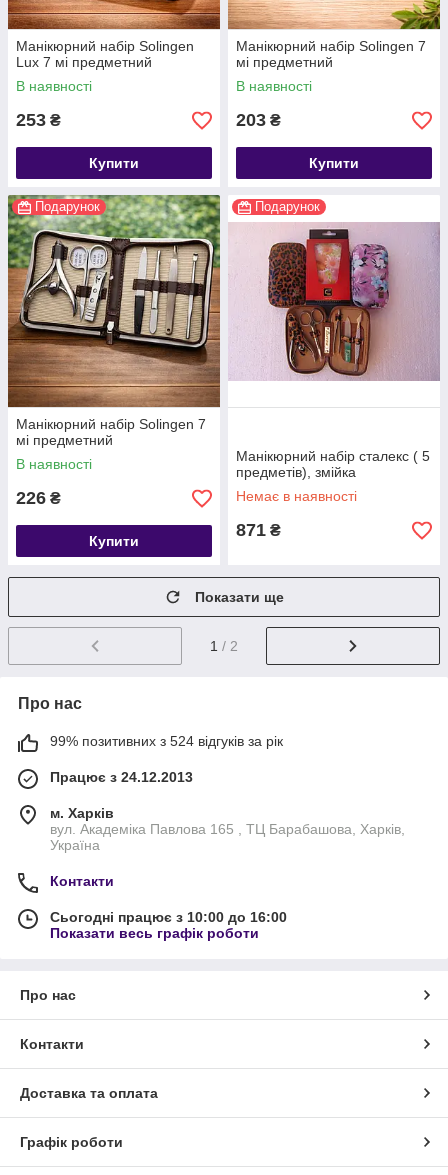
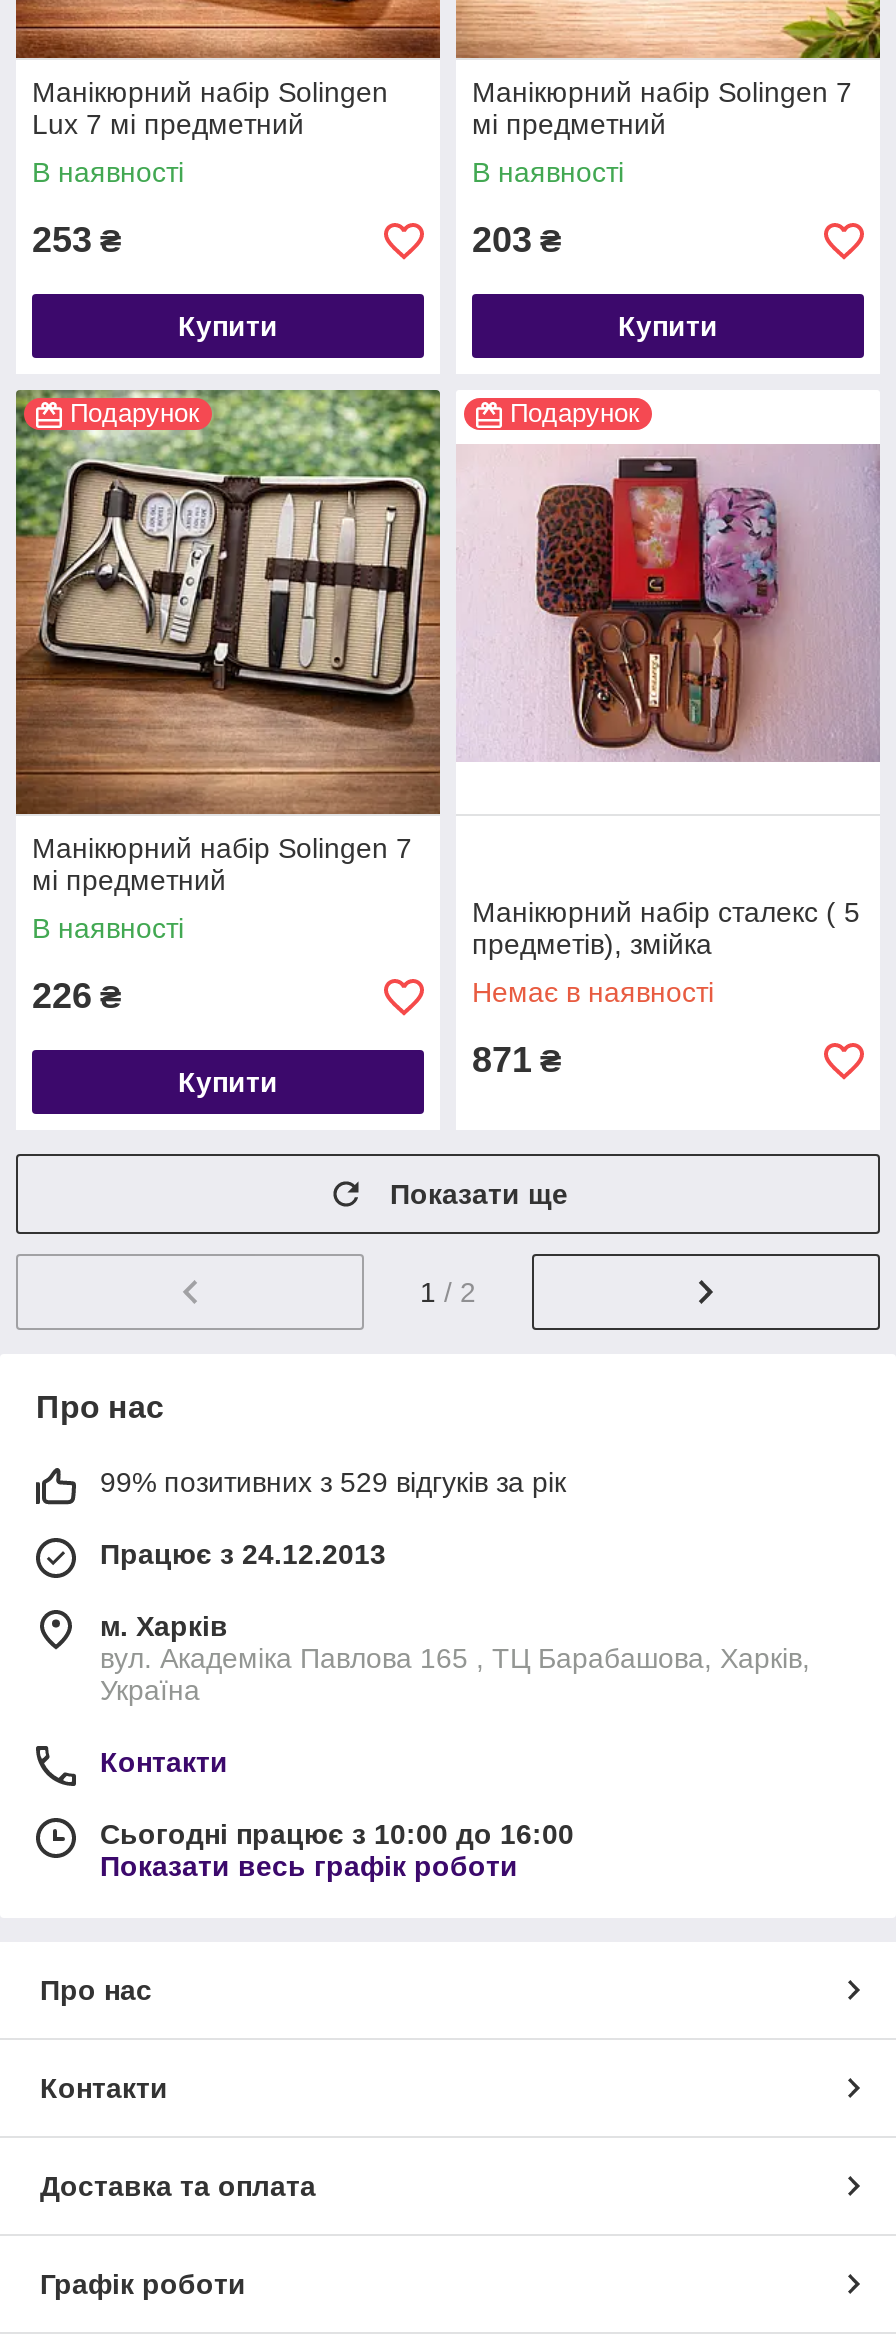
- 99% позитивних з 524 відгуків за рік
+ 99% позитивних з 529 відгуків за рік
